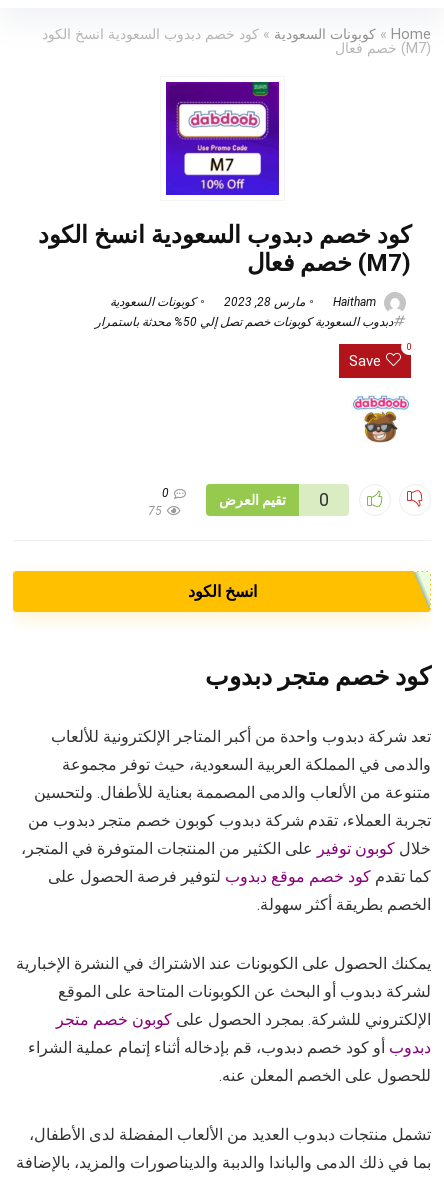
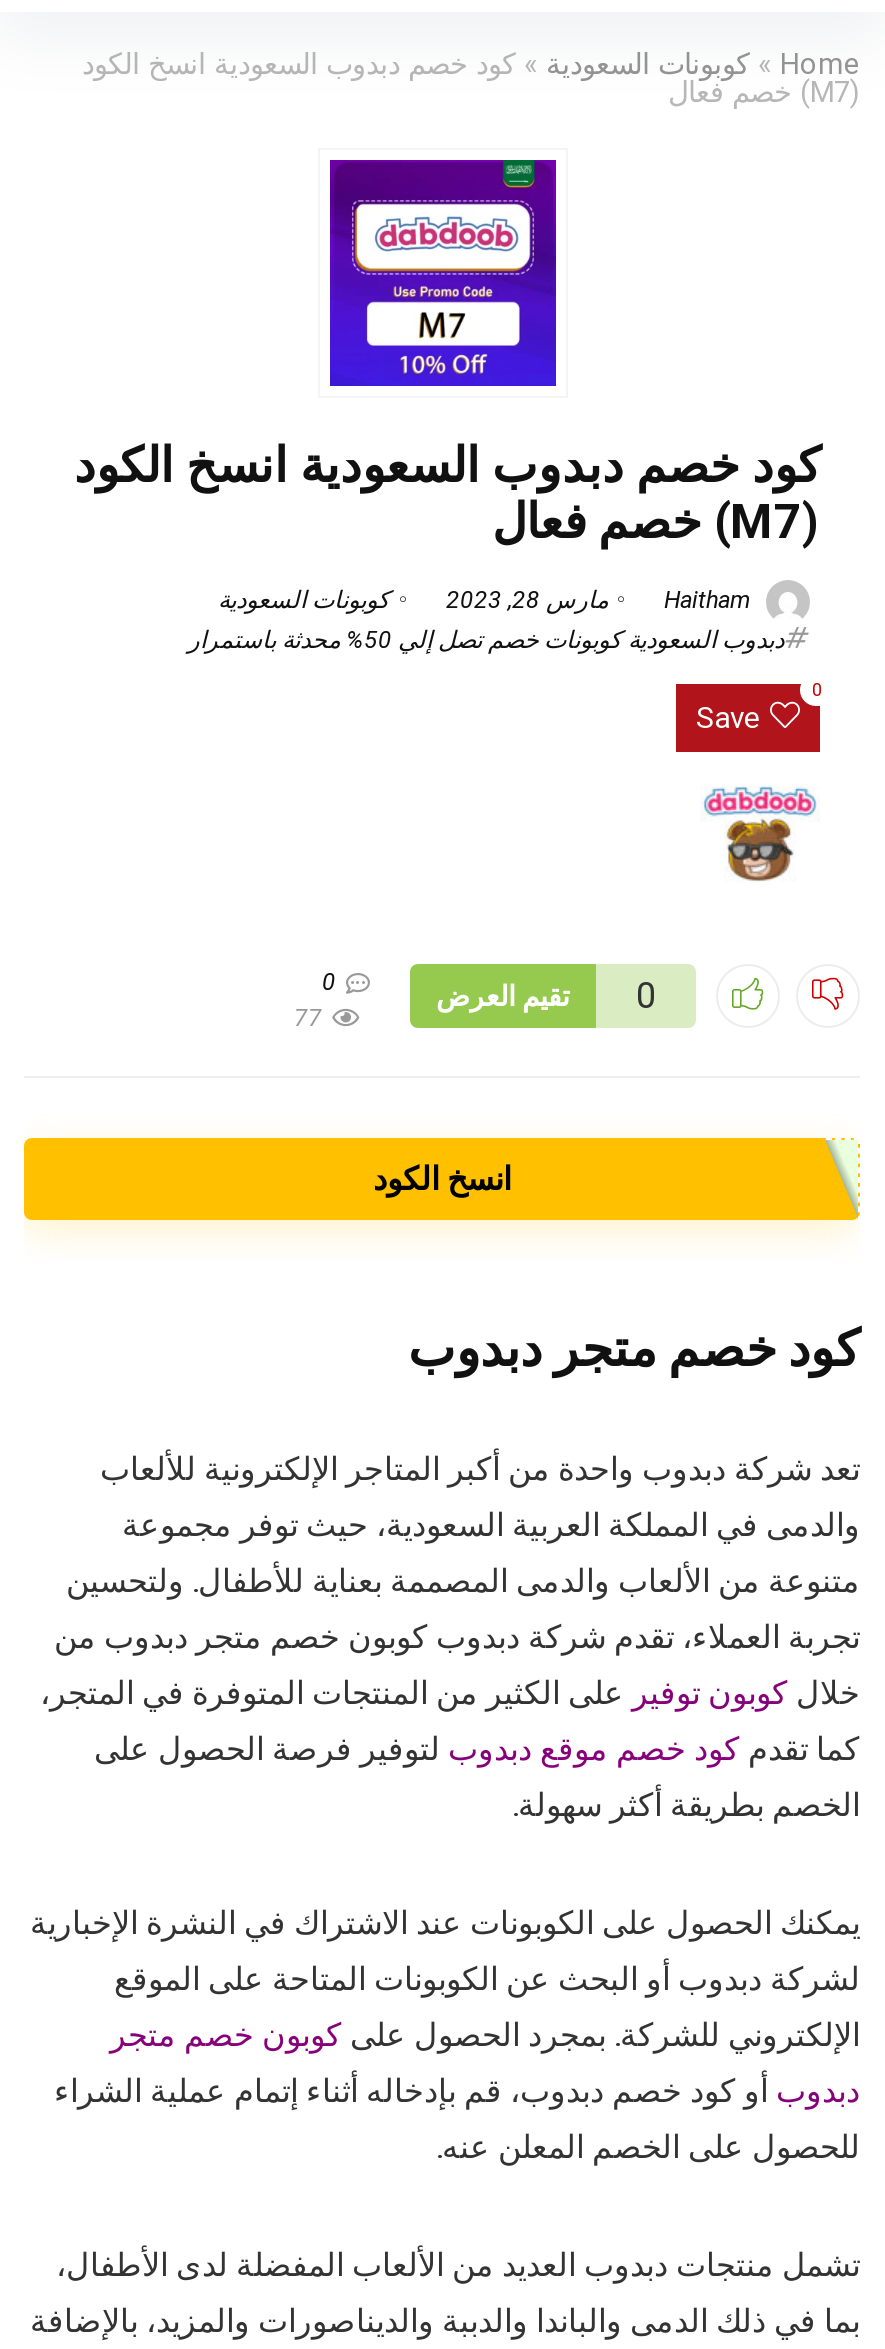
- 75
+ 77
